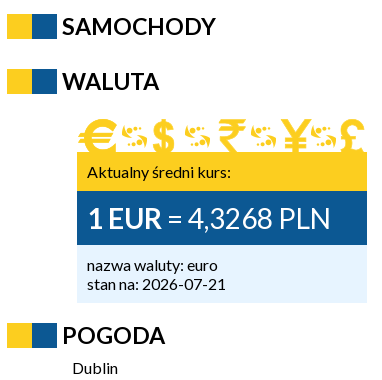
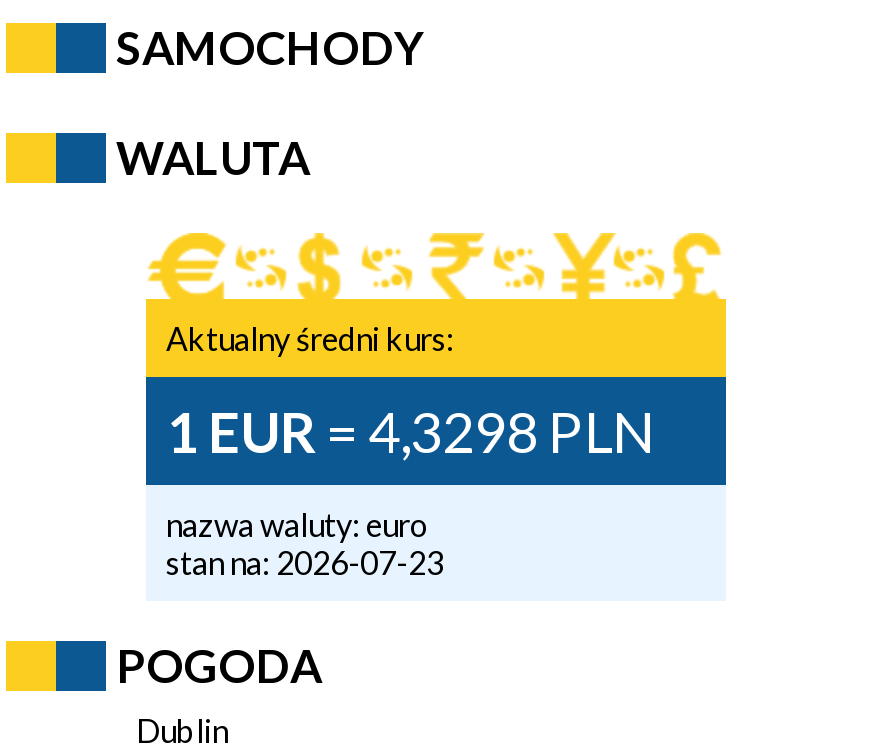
- 1 EUR = 4,3268 PLN
+ 1 EUR = 4,3298 PLN

- stan na: 2026-07-21
+ stan na: 2026-07-23
